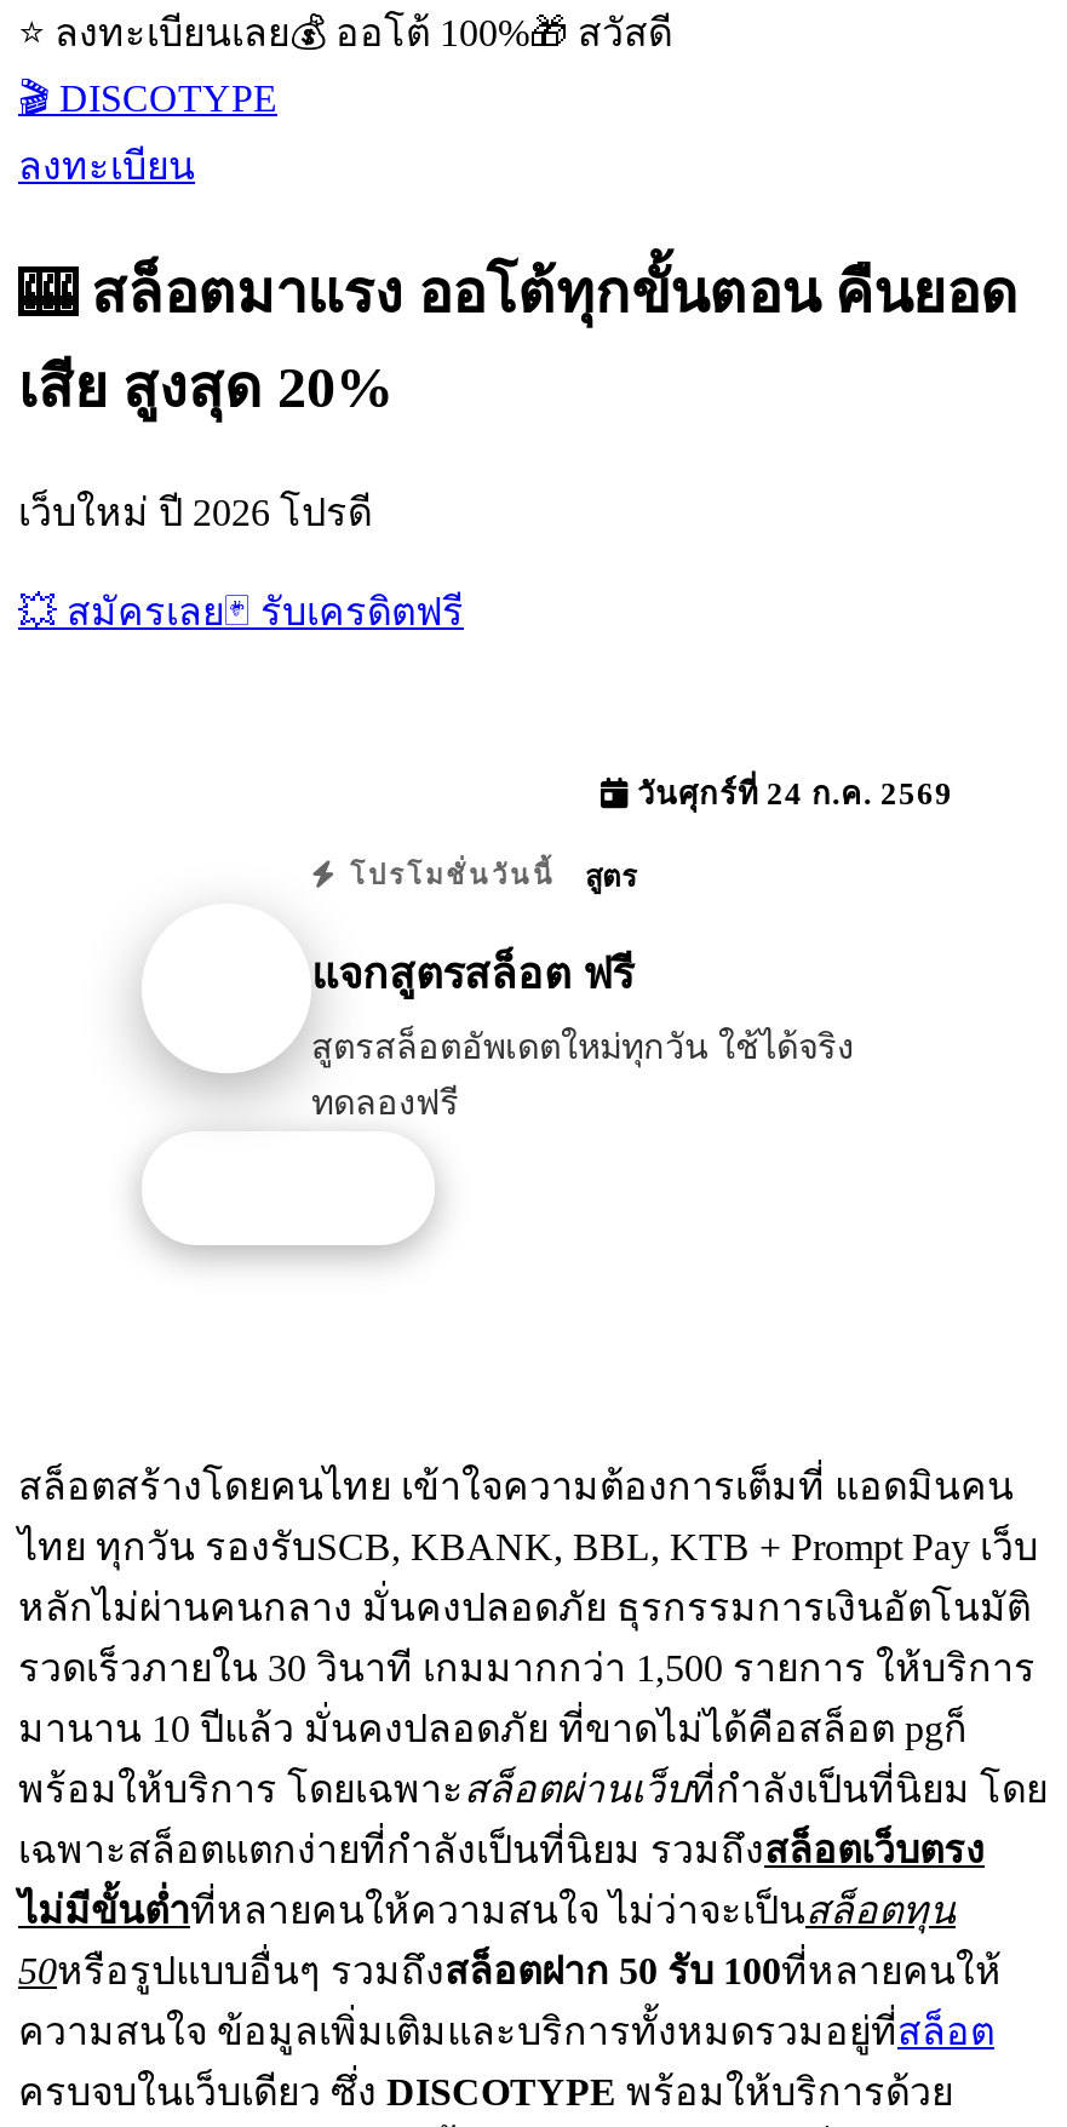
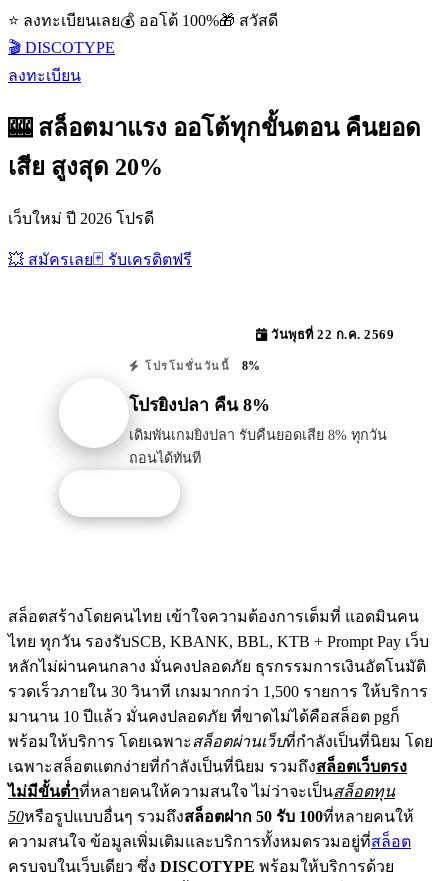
- วันศุกร์ที่ 24 ก.ค. 2569
+ วันพุธที่ 22 ก.ค. 2569

- สูตร
+ 8%

- แจกสูตรสล็อต ฟรี
+ โปรยิงปลา คืน 8%

- สูตรสล็อตอัพเดตใหม่ทุกวัน ใช้ได้จริง
- ทดลองฟรี
+ เดิมพันเกมยิงปลา รับคืนยอดเสีย 8% ทุกวัน
+ ถอนได้ทันที
